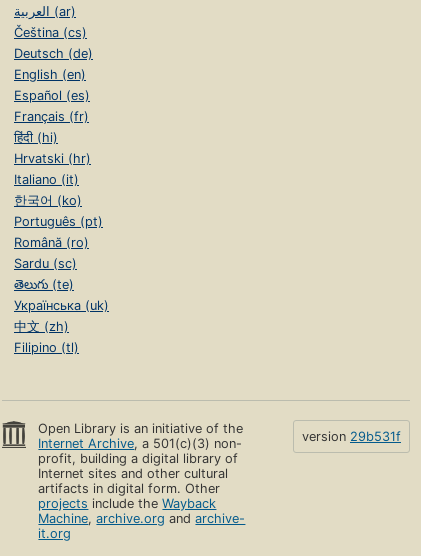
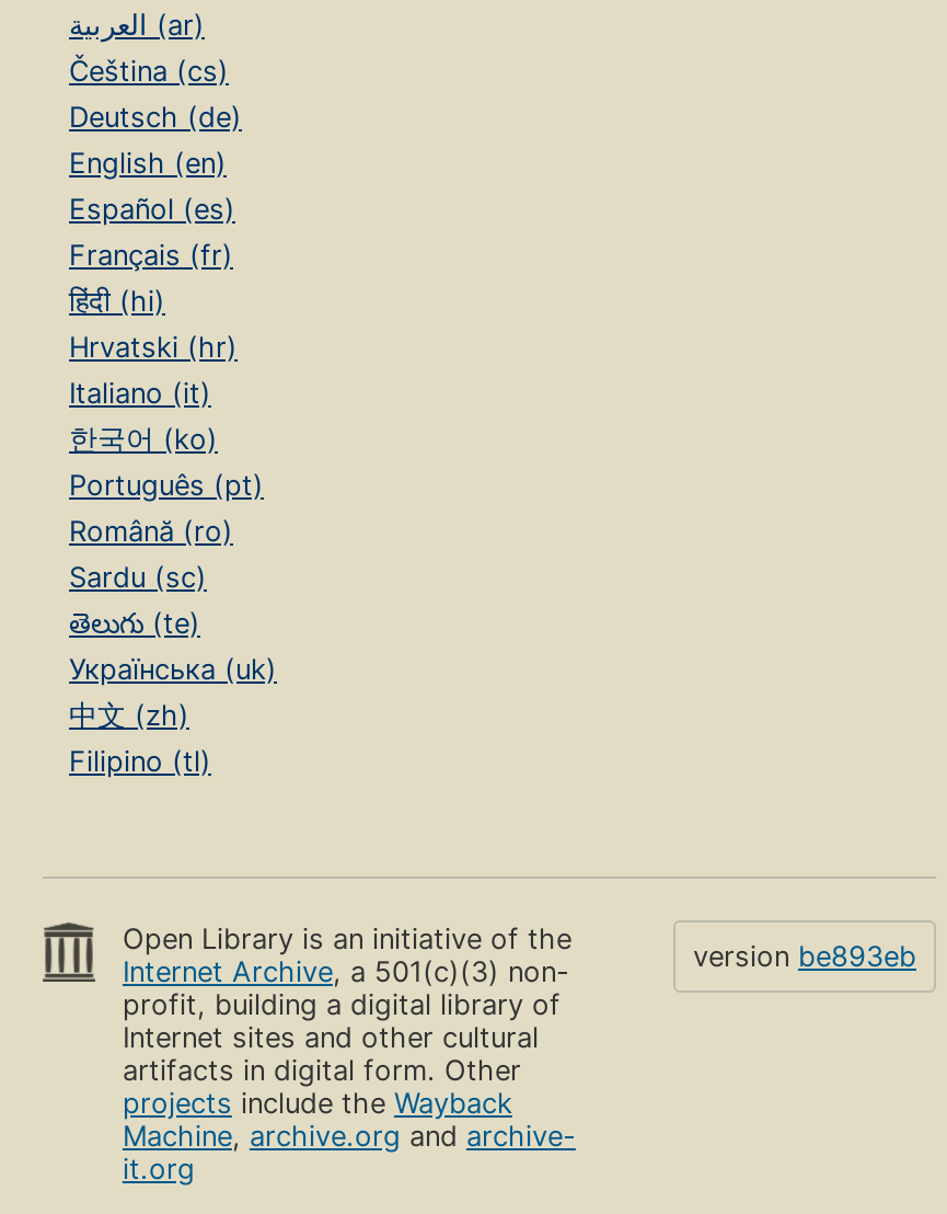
- version 29b531f
+ version be893eb
